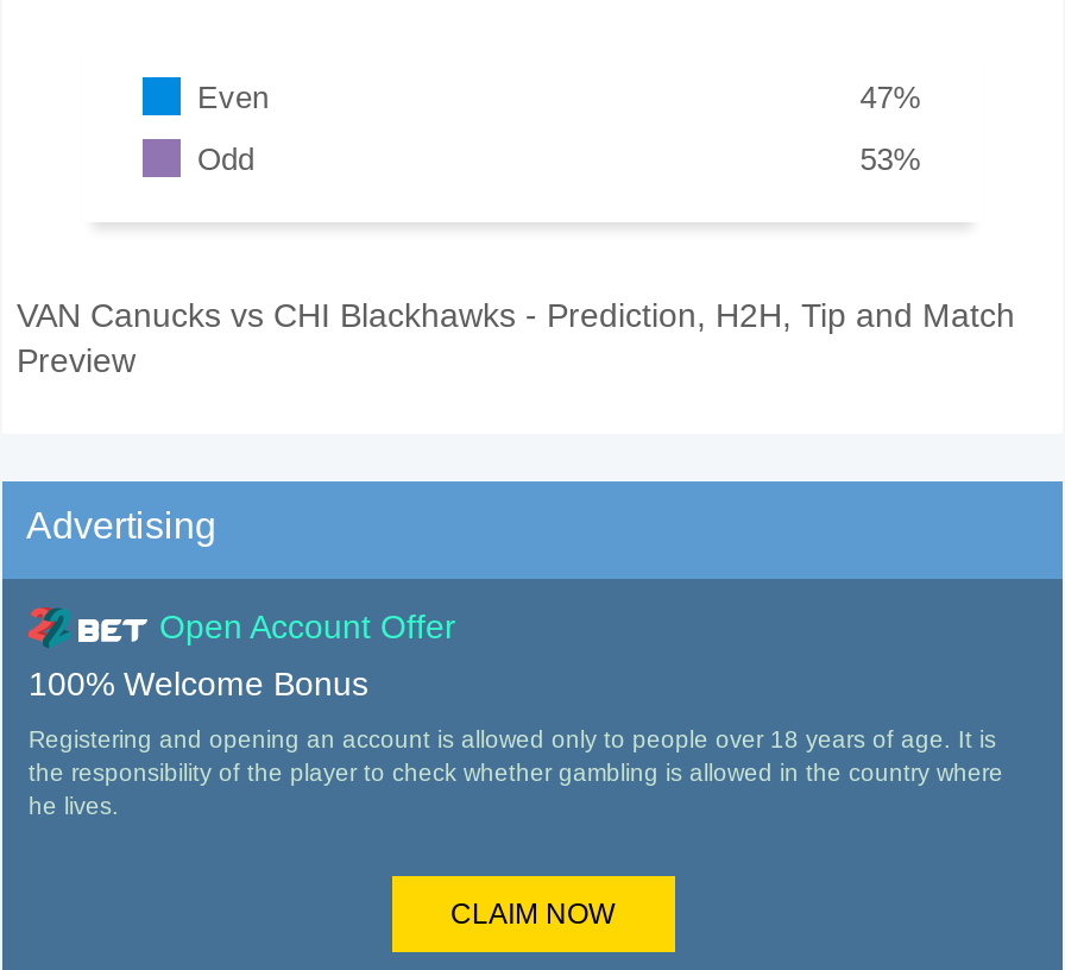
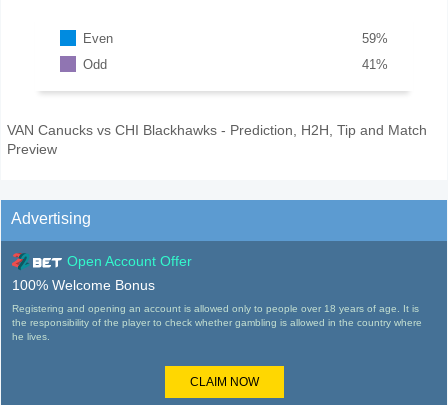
- 47
+ 59

- 53
+ 41
